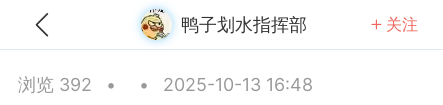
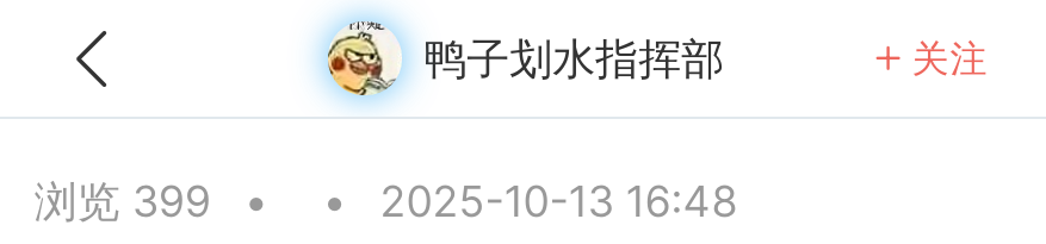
- 浏览 392
+ 浏览 399
